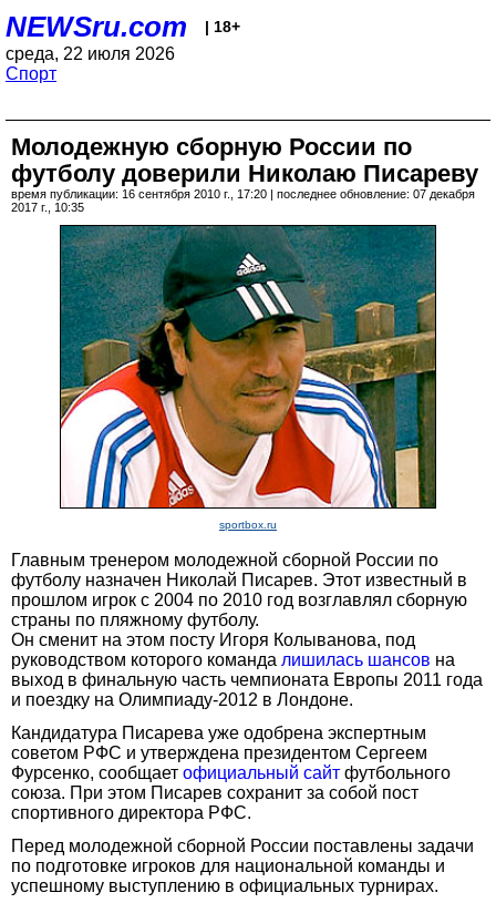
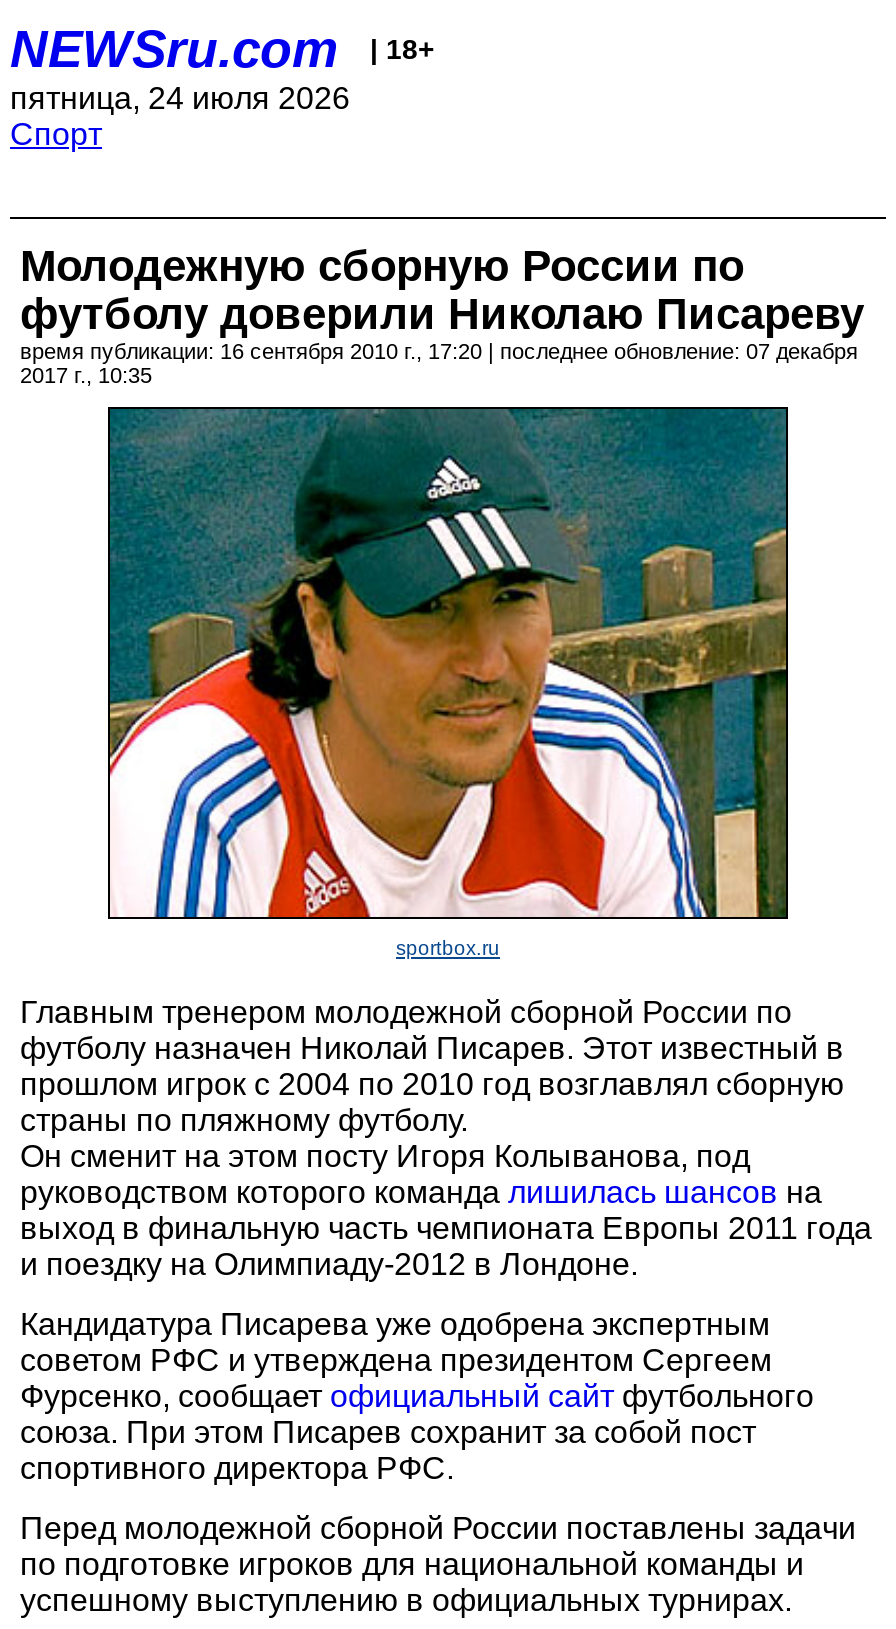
- среда, 22 июля 2026
+ пятница, 24 июля 2026
